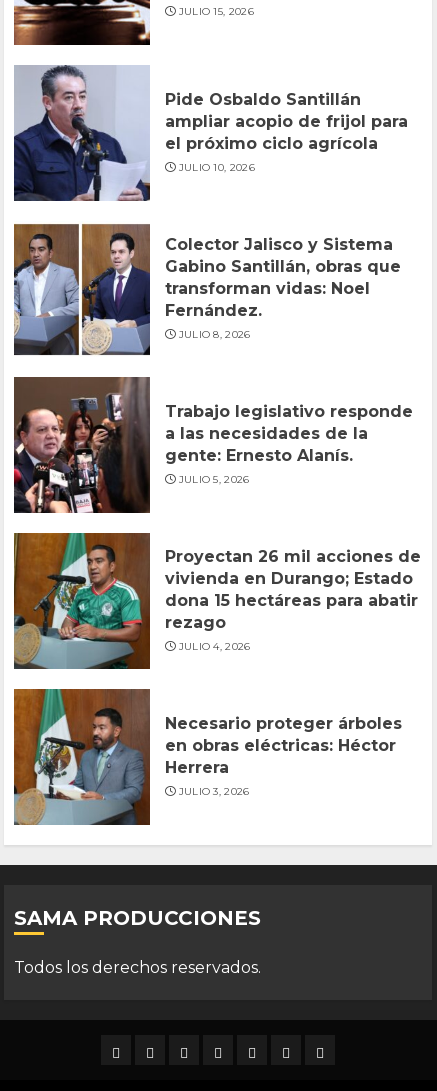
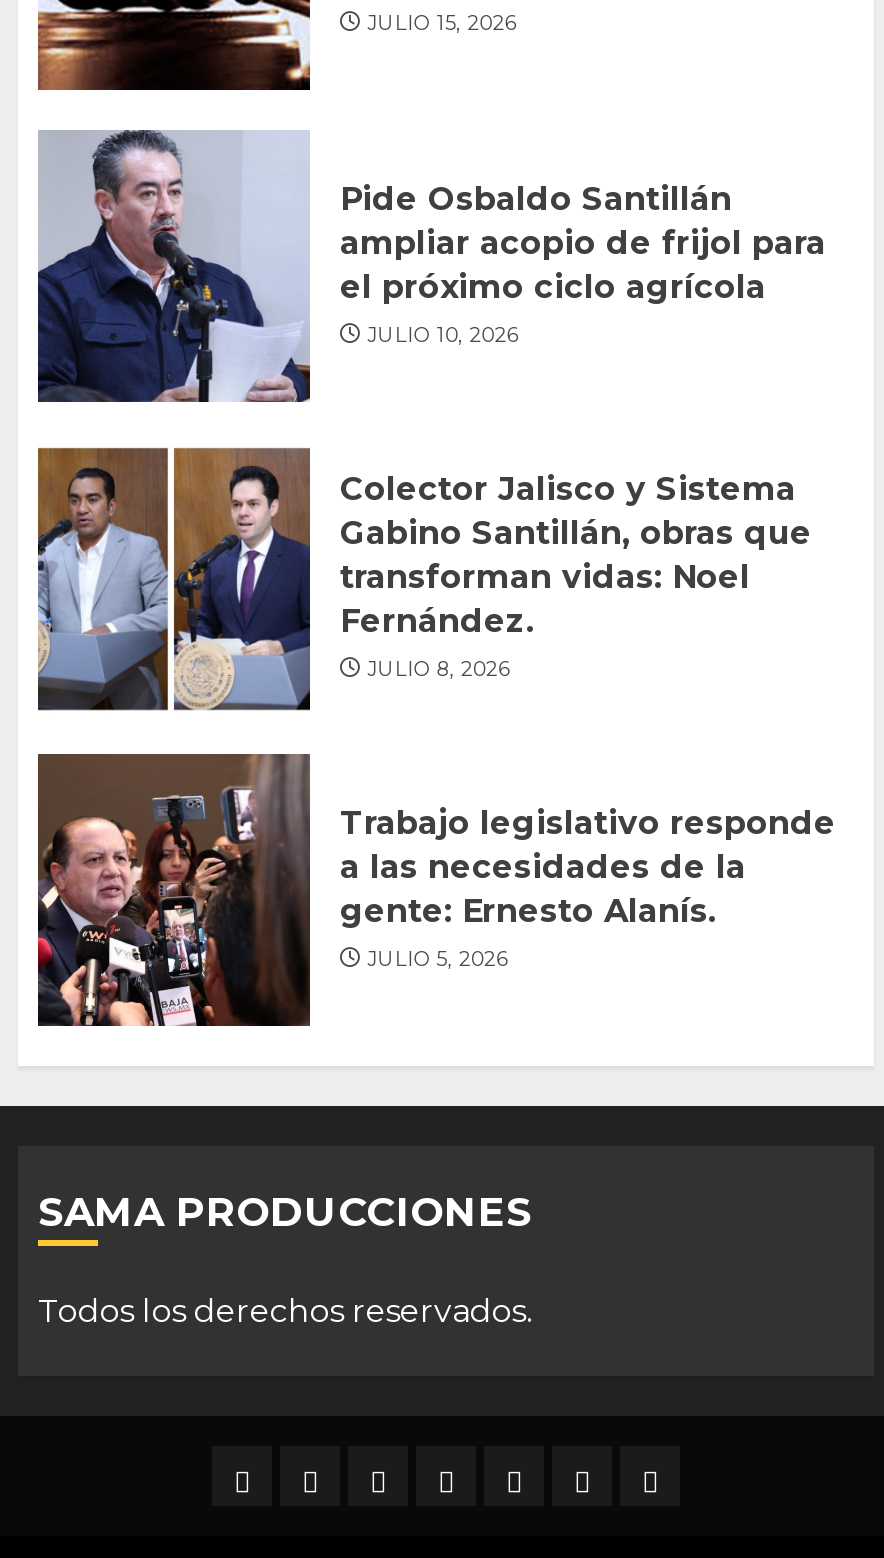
- [image]
- Proyectan 26 mil acciones de
- vivienda en Durango; Estado
- dona 15 hectáreas para abatir
- rezago
- JULIO 4, 2026

- [image]
- Necesario proteger árboles
- en obras eléctricas: Héctor
- Herrera
- JULIO 3, 2026
